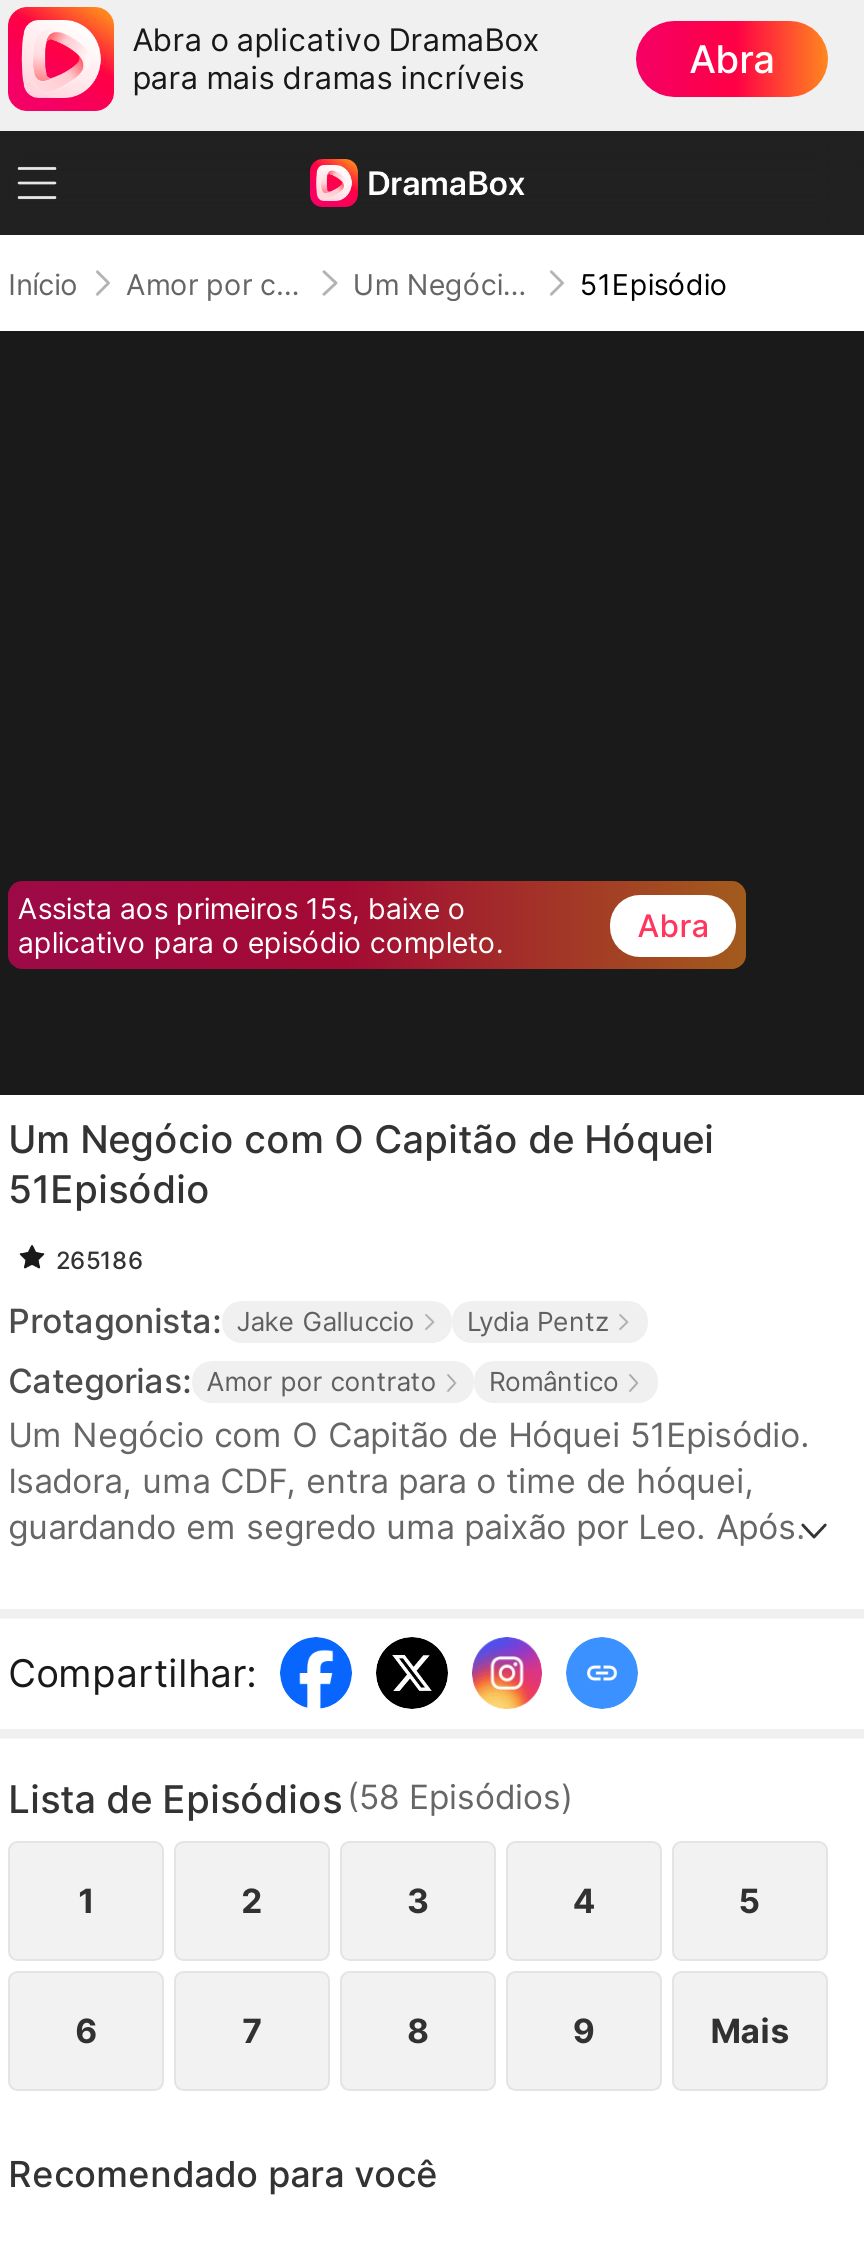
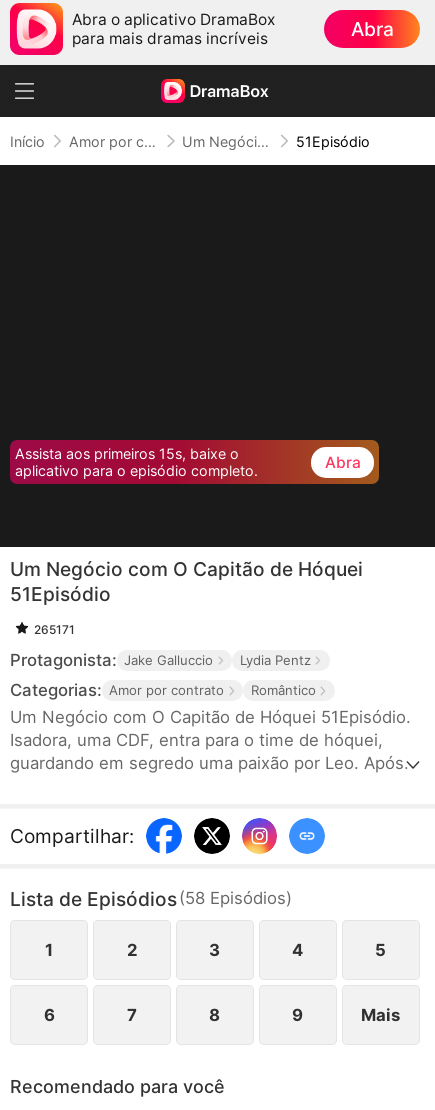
- 265186
+ 265171
